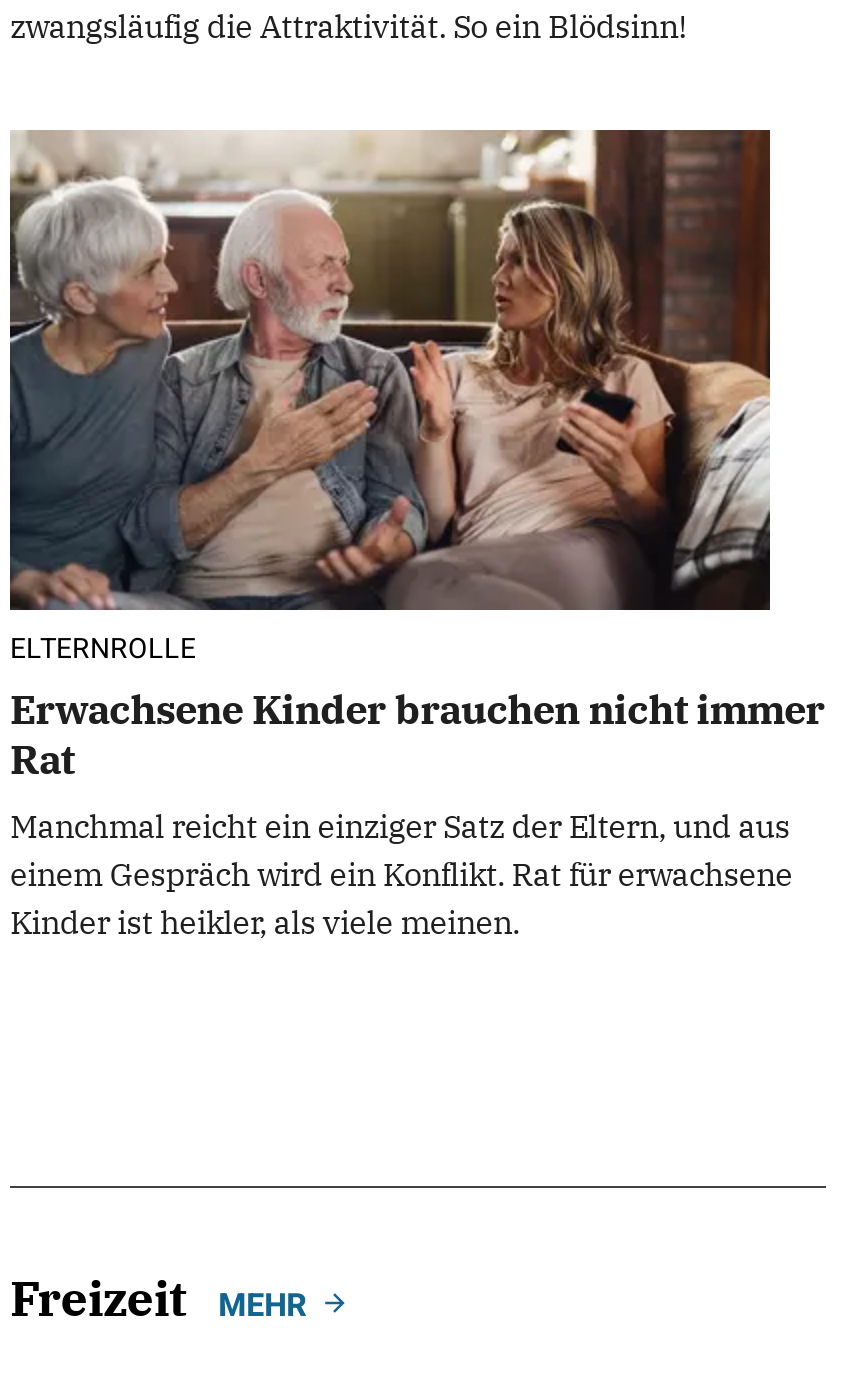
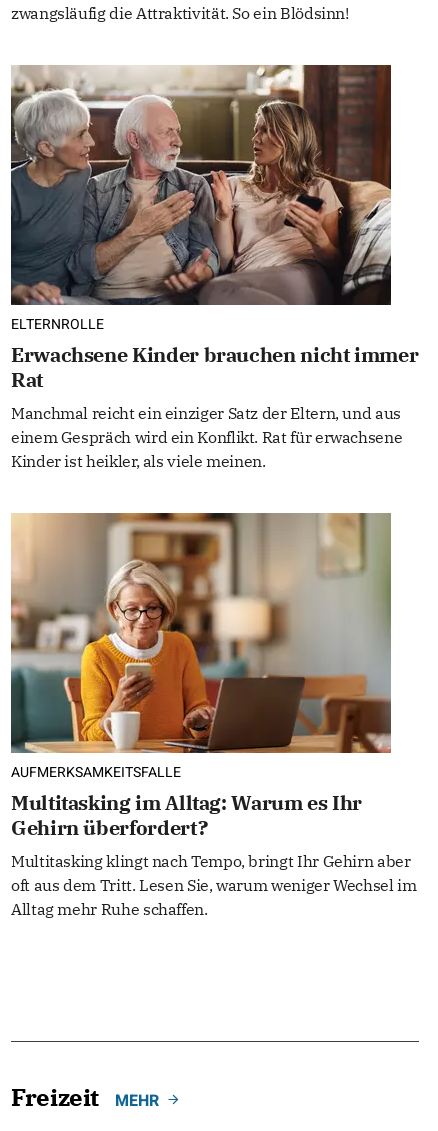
+ [image]
+ AUFMERKSAMKEITSFALLE
+ Multitasking im Alltag: Warum es Ihr
+ Gehirn überfordert?
+ Multitasking klingt nach Tempo, bringt Ihr Gehirn aber
+ oft aus dem Tritt. Lesen Sie, warum weniger Wechsel im
+ Alltag mehr Ruhe schaffen.
